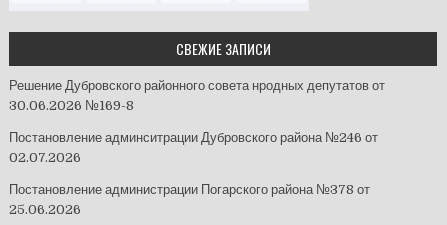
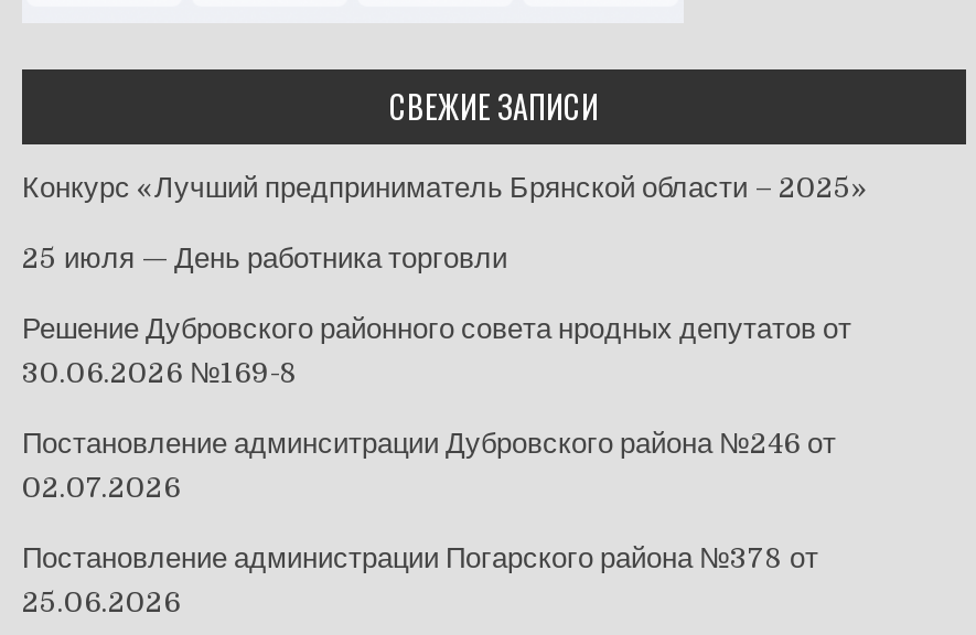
+ Конкурс «Лучший предприниматель Брянской области – 2025»
+ 25 июля — День работника торговли
